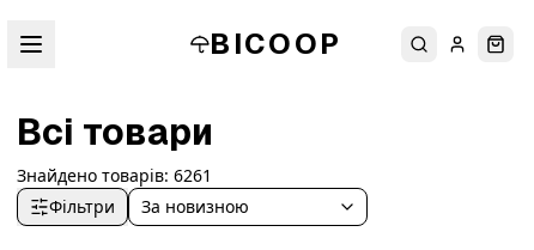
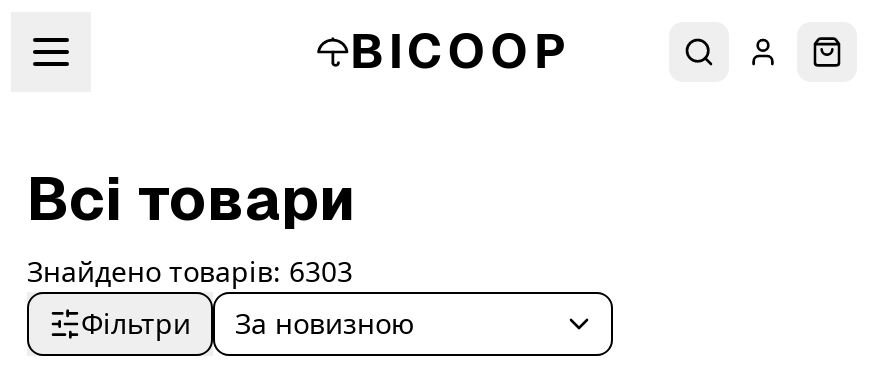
- Знайдено товарів: 6261
+ Знайдено товарів: 6303
